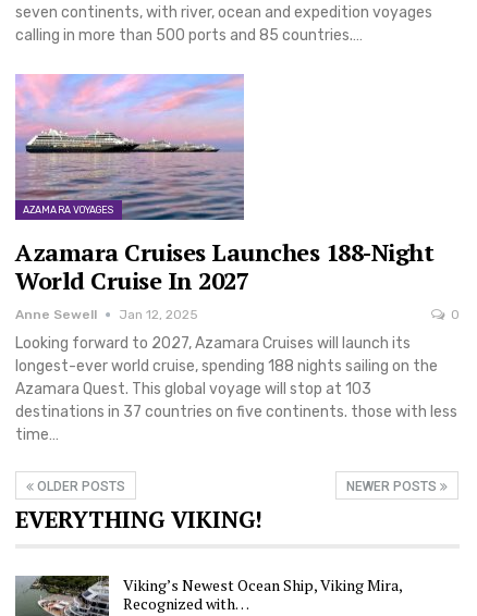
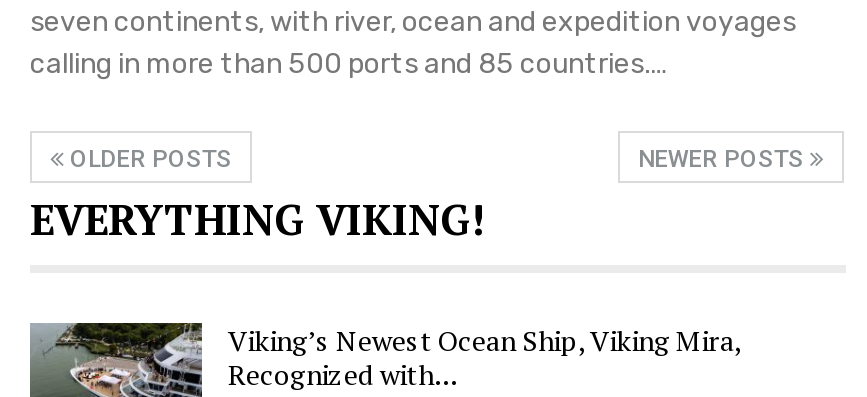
- [image]
- AZAMARA VOYAGES
- Azamara Cruises Launches 188-Night
- World Cruise In 2027
- Anne Sewell
- Jan 12, 2025
- 0
- Looking forward to 2027, Azamara Cruises will launch its
- longest-ever world cruise, spending 188 nights sailing on the
- Azamara Quest. This global voyage will stop at 103
- destinations in 37 countries on five continents. those with less
- time…
